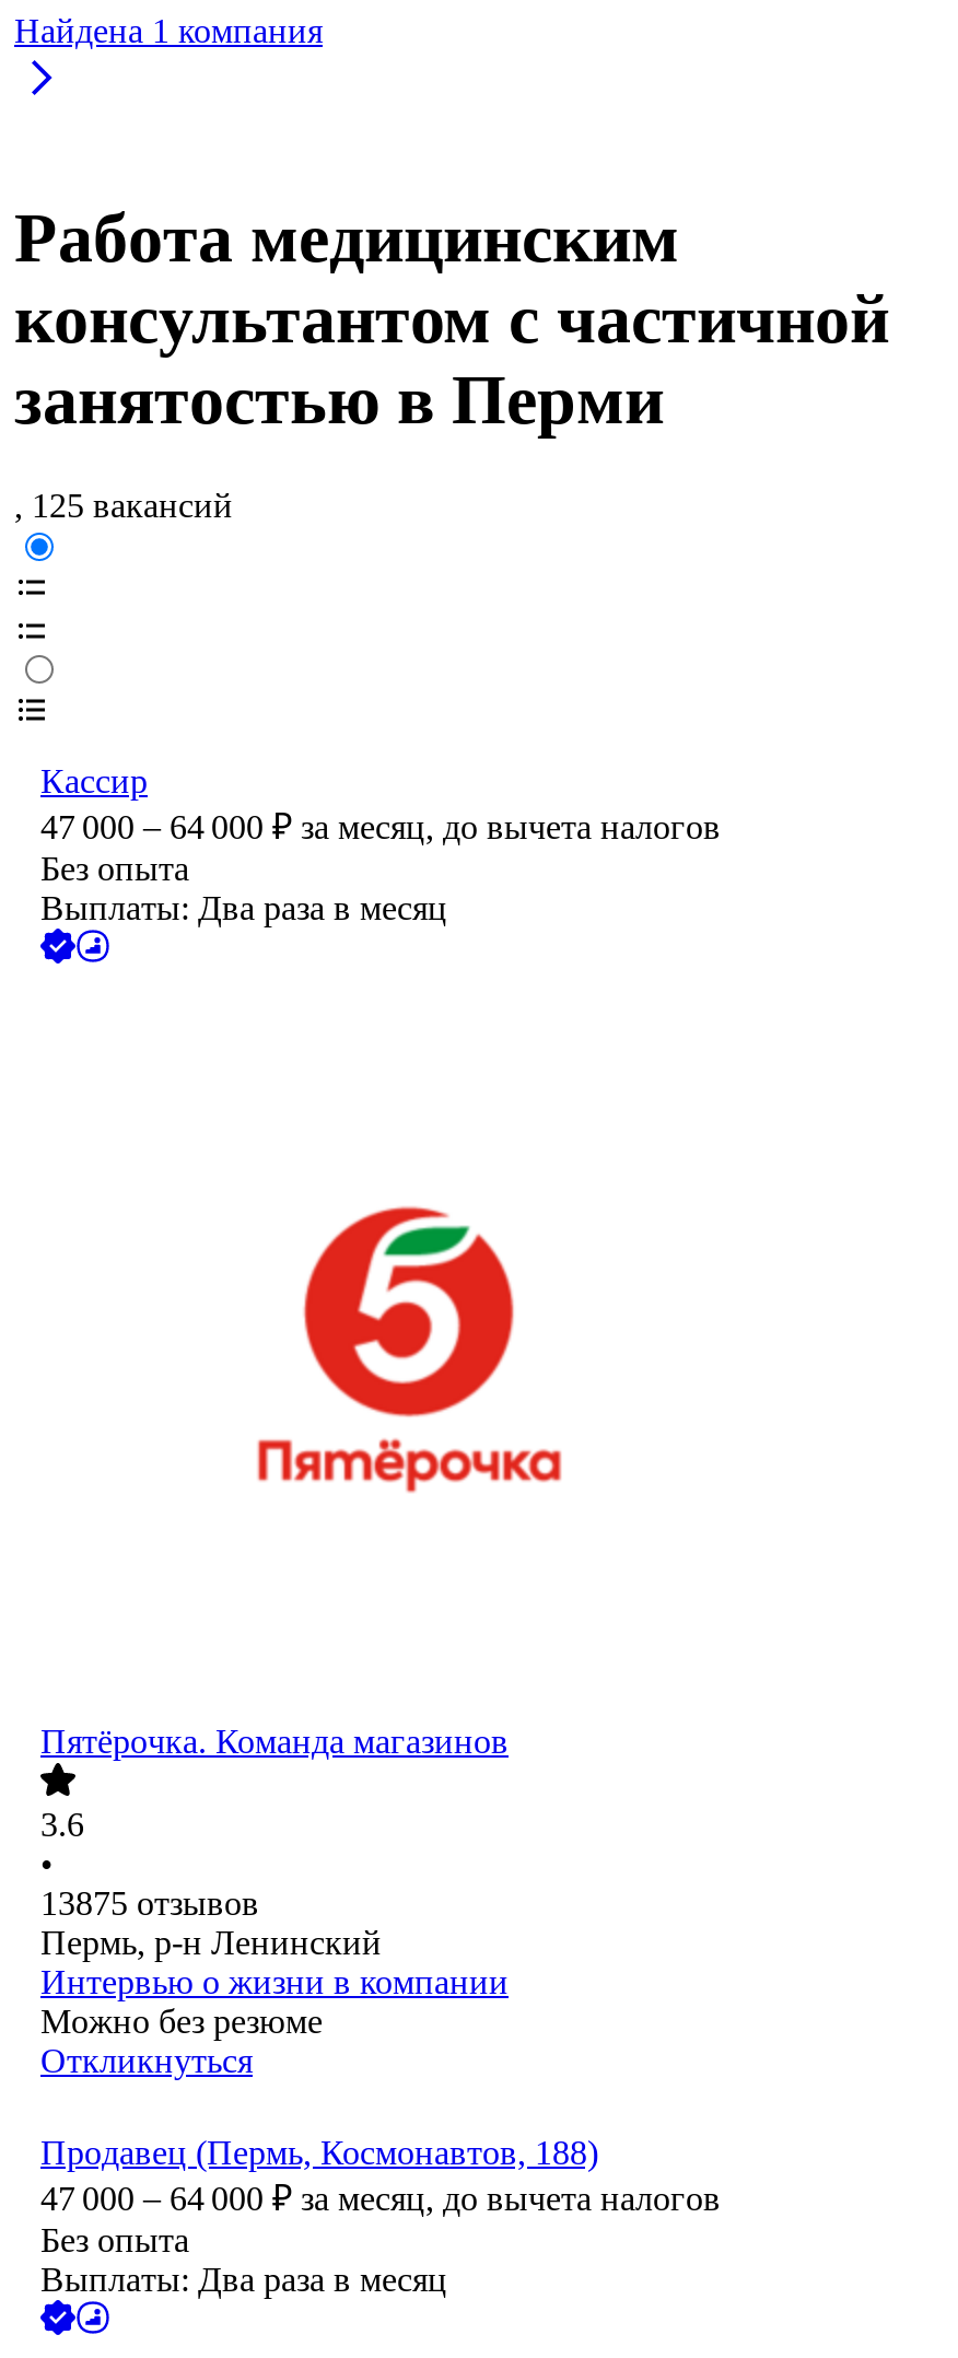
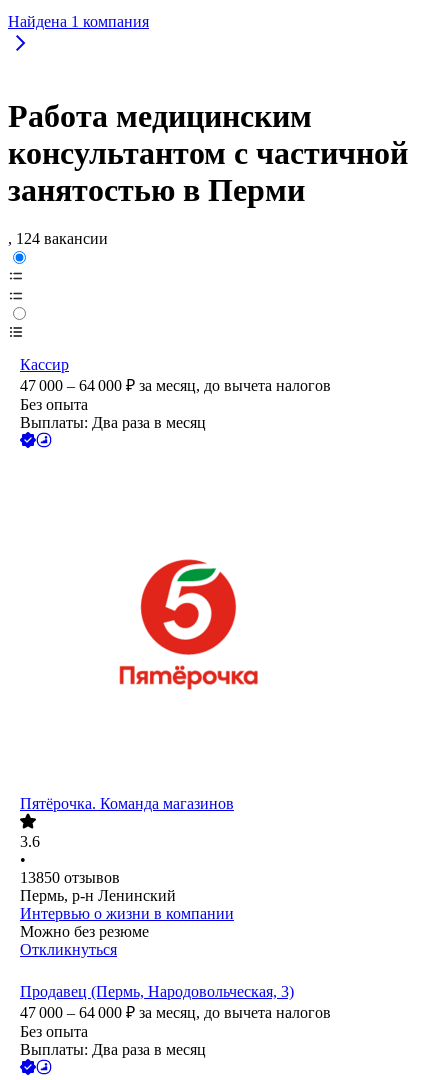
- , 125 вакансий
+ , 124 вакансии

- 13875 отзывов
+ 13850 отзывов

- Продавец (Пермь, Космонавтов, 188)
+ Продавец (Пермь, Народовольческая, 3)
